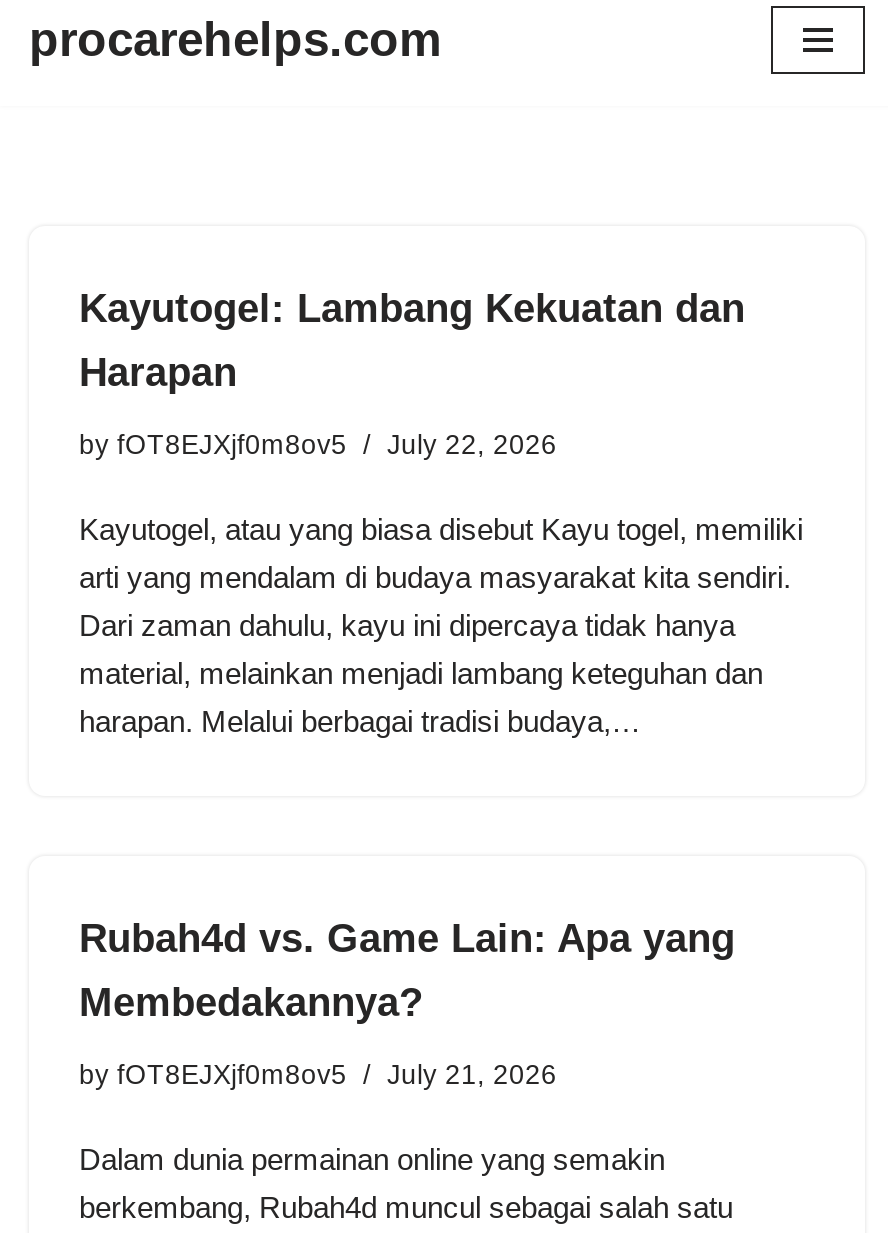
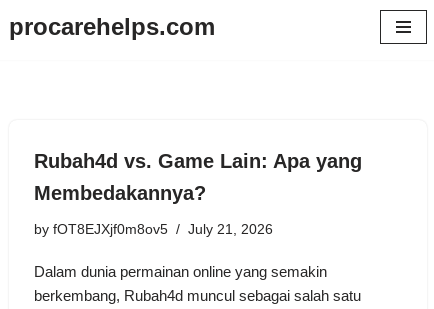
- Kayutogel: Lambang Kekuatan dan
- Harapan
- by fOT8EJXjf0m8ov5
- July 22, 2026
- Kayutogel, atau yang biasa disebut Kayu togel, memiliki
- arti yang mendalam di budaya masyarakat kita sendiri.
- Dari zaman dahulu, kayu ini dipercaya tidak hanya
- material, melainkan menjadi lambang keteguhan dan
- harapan. Melalui berbagai tradisi budaya,…
